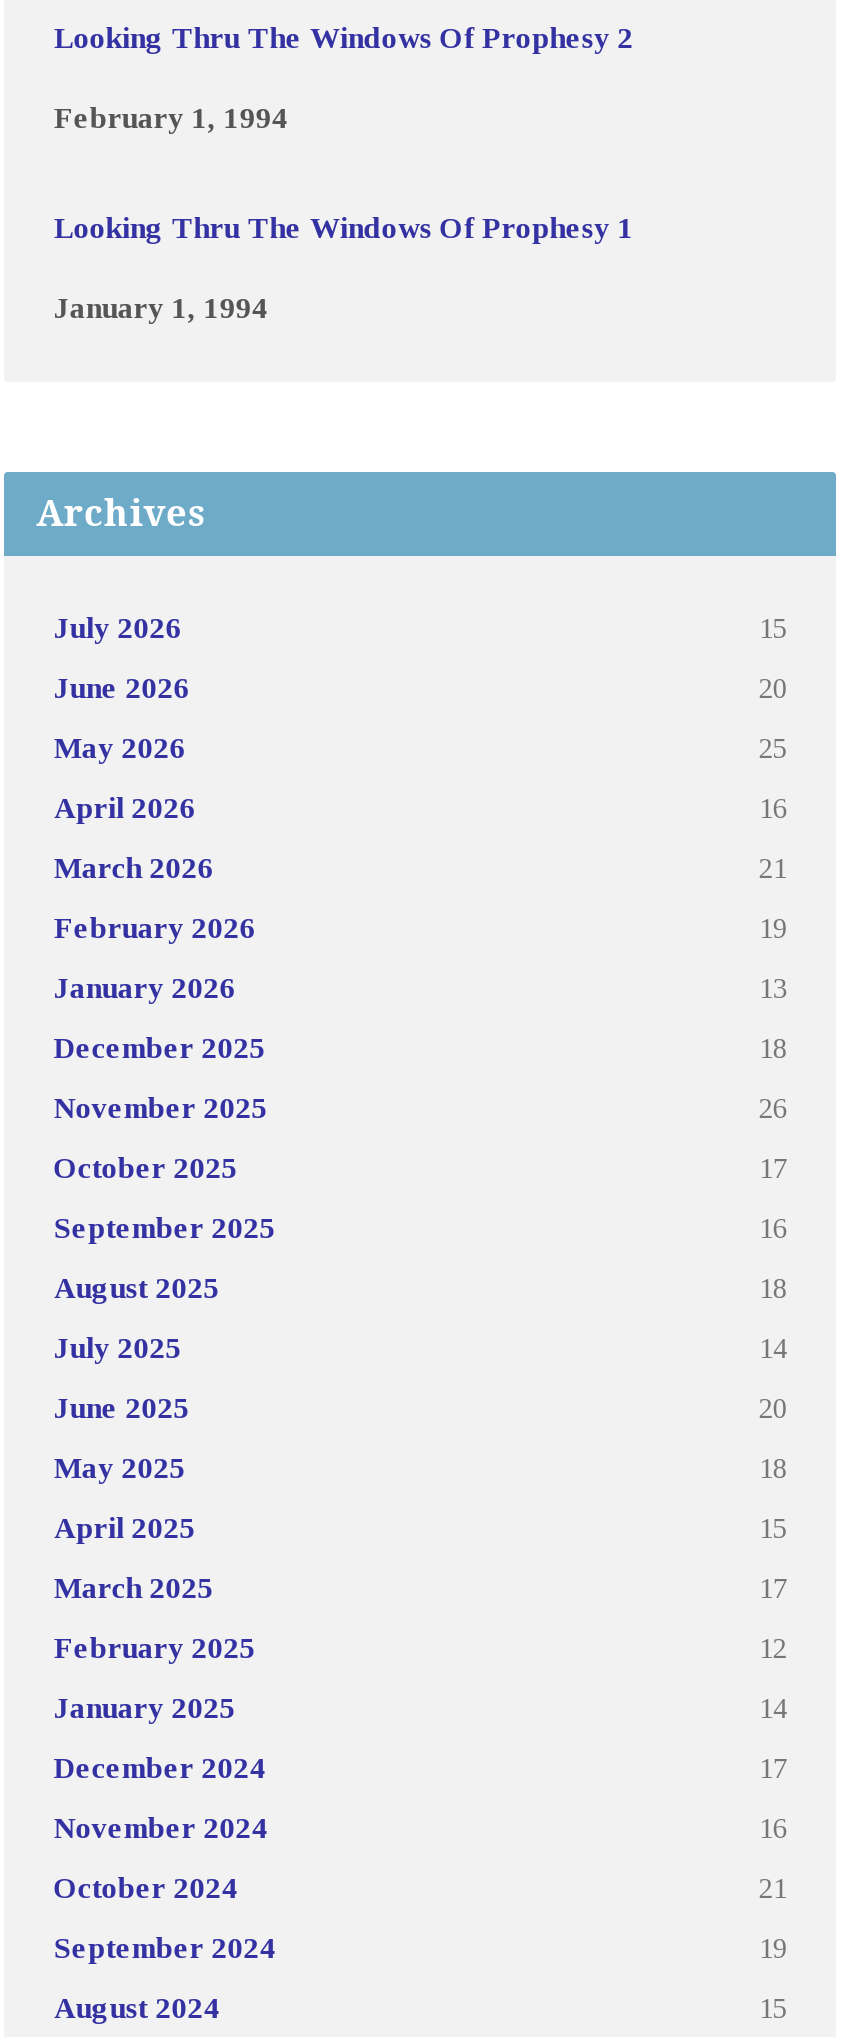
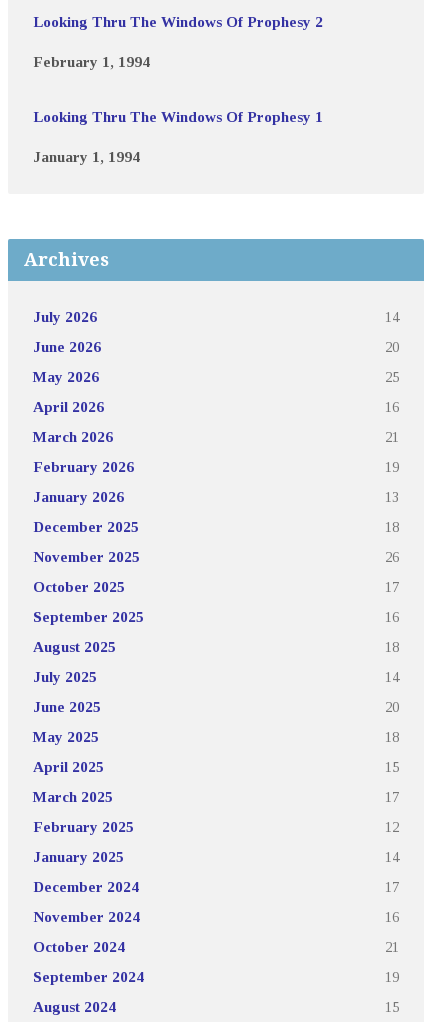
- 15
+ 14
